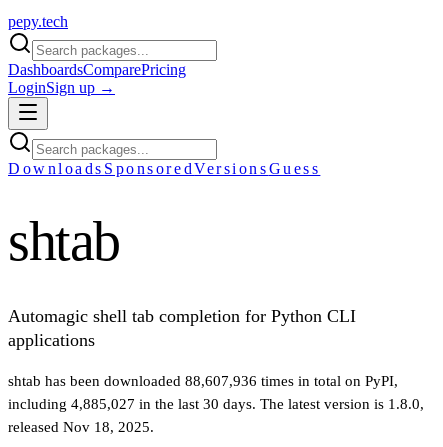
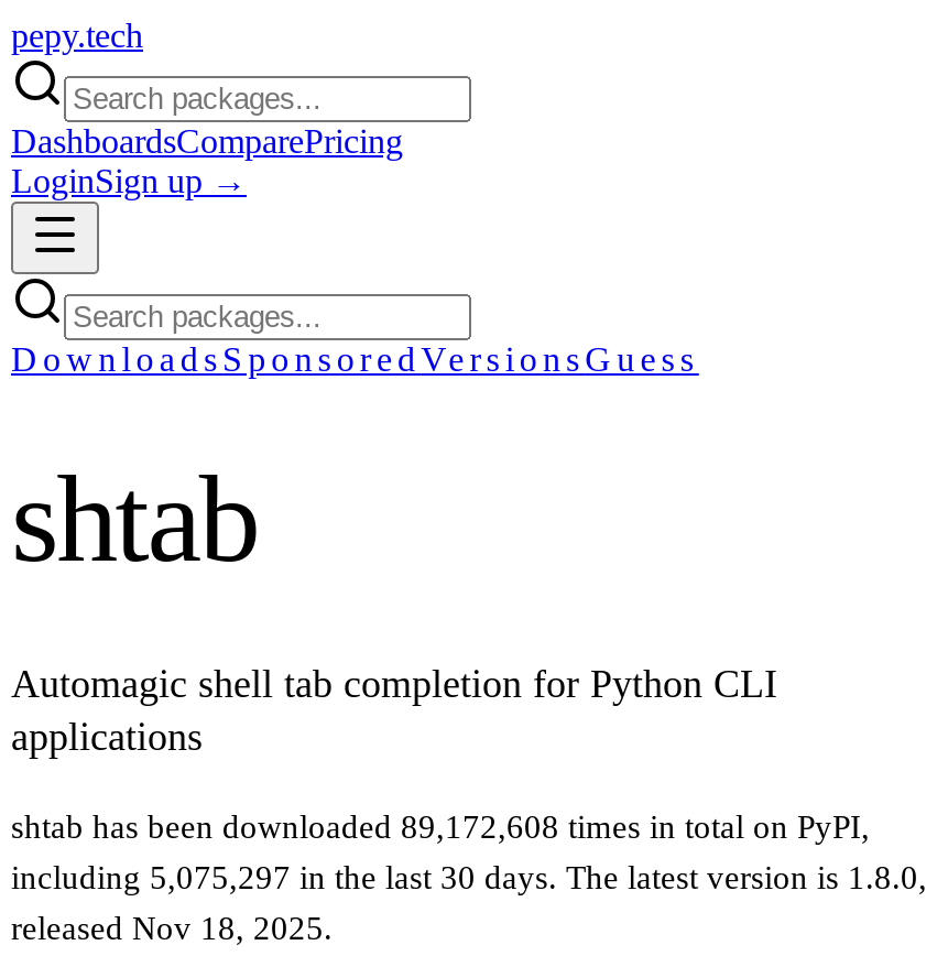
- shtab has been downloaded 88,607,936 times in total on PyPI,
+ shtab has been downloaded 89,172,608 times in total on PyPI,

- including 4,885,027 in the last 30 days. The latest version is 1.8.0,
+ including 5,075,297 in the last 30 days. The latest version is 1.8.0,
